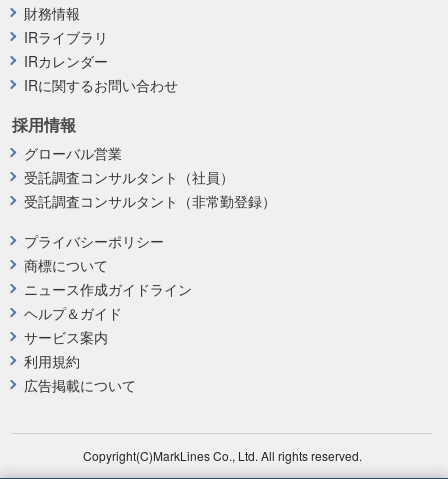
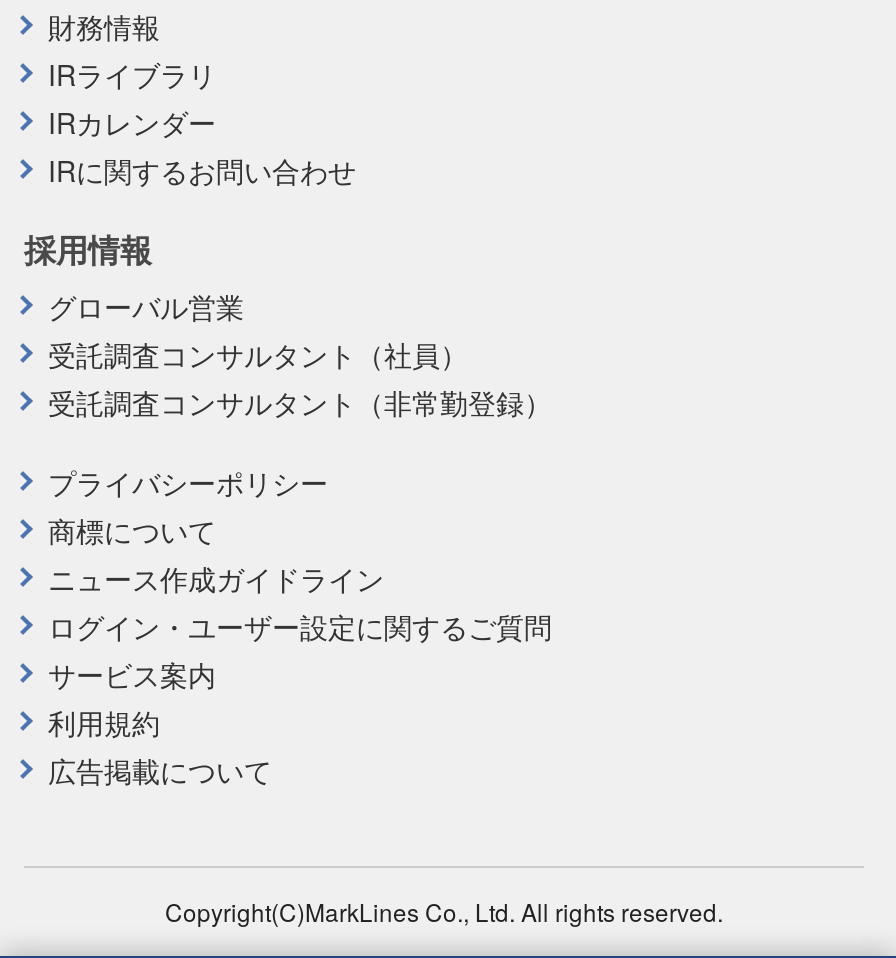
- ヘルプ＆ガイド
+ ログイン・ユーザー設定に関するご質問
